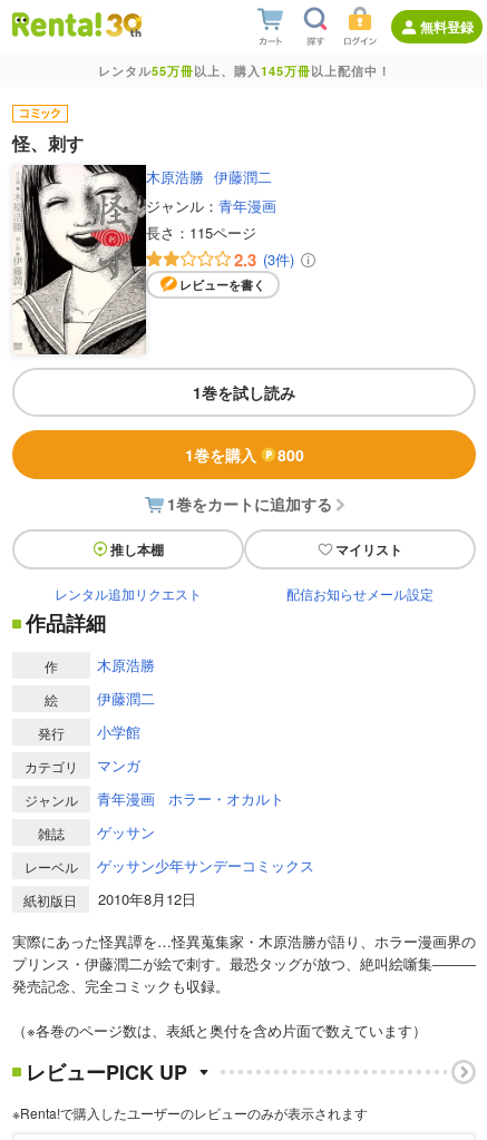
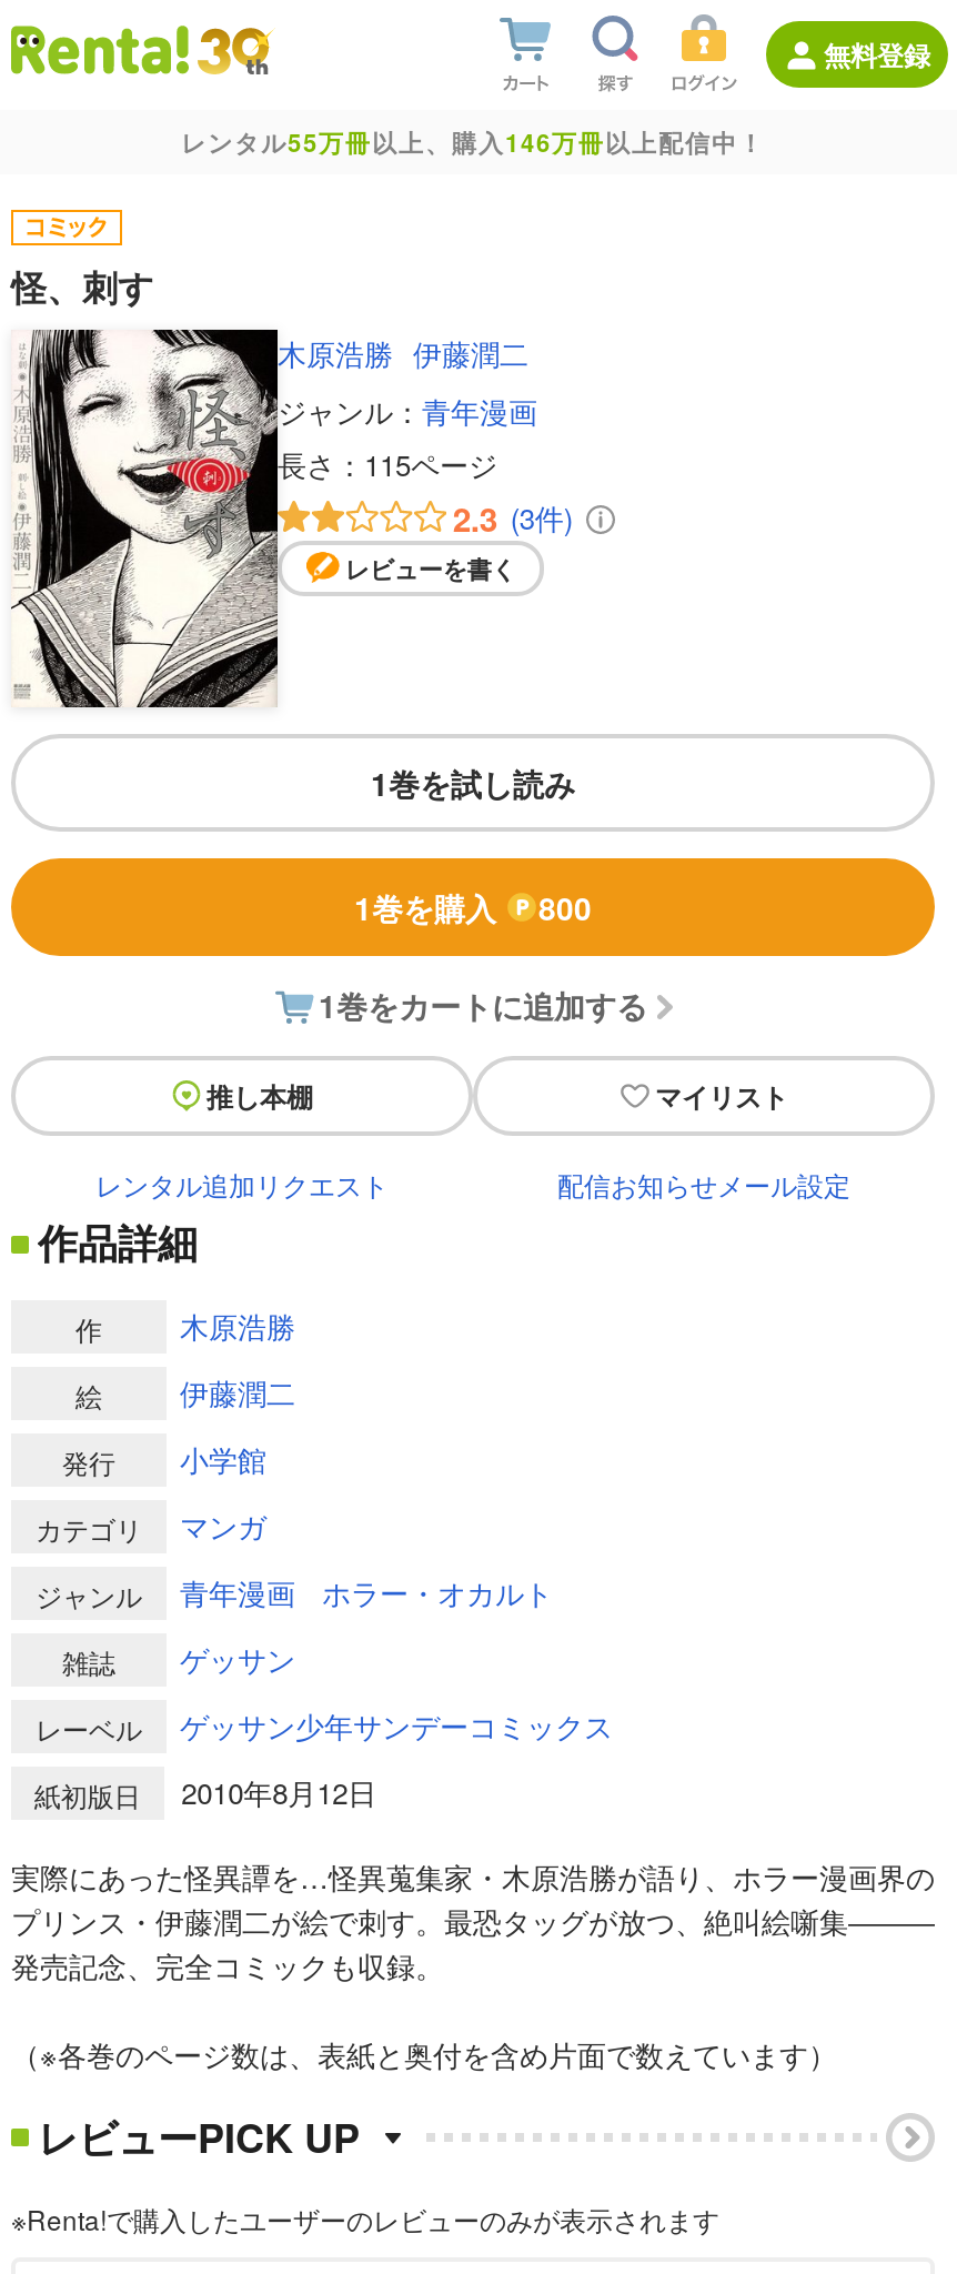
- レンタル55万冊以上、購入145万冊以上配信中！
+ レンタル55万冊以上、購入146万冊以上配信中！
